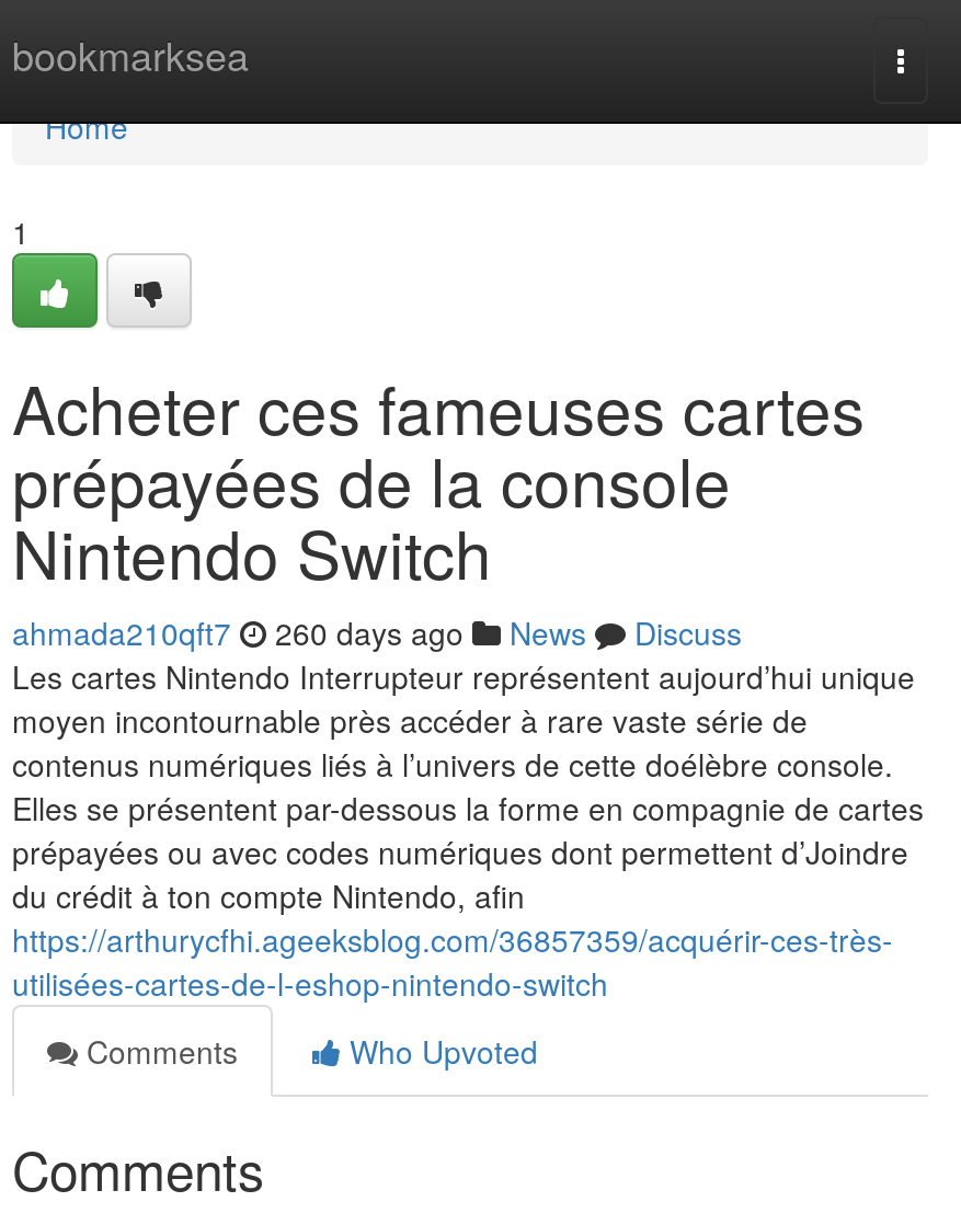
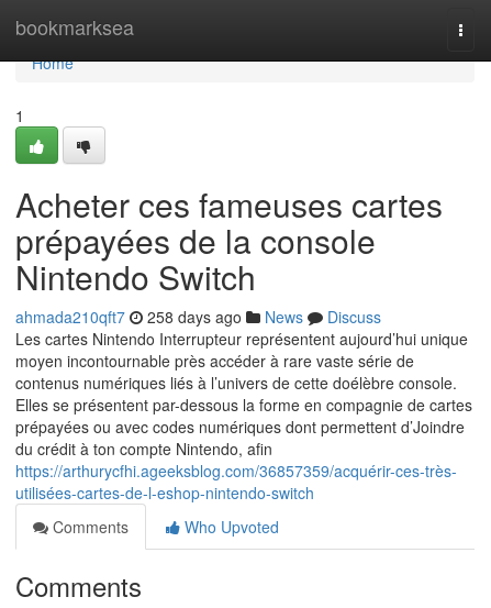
- ahmada210qft7 260 days ago News Discuss
+ ahmada210qft7 258 days ago News Discuss
